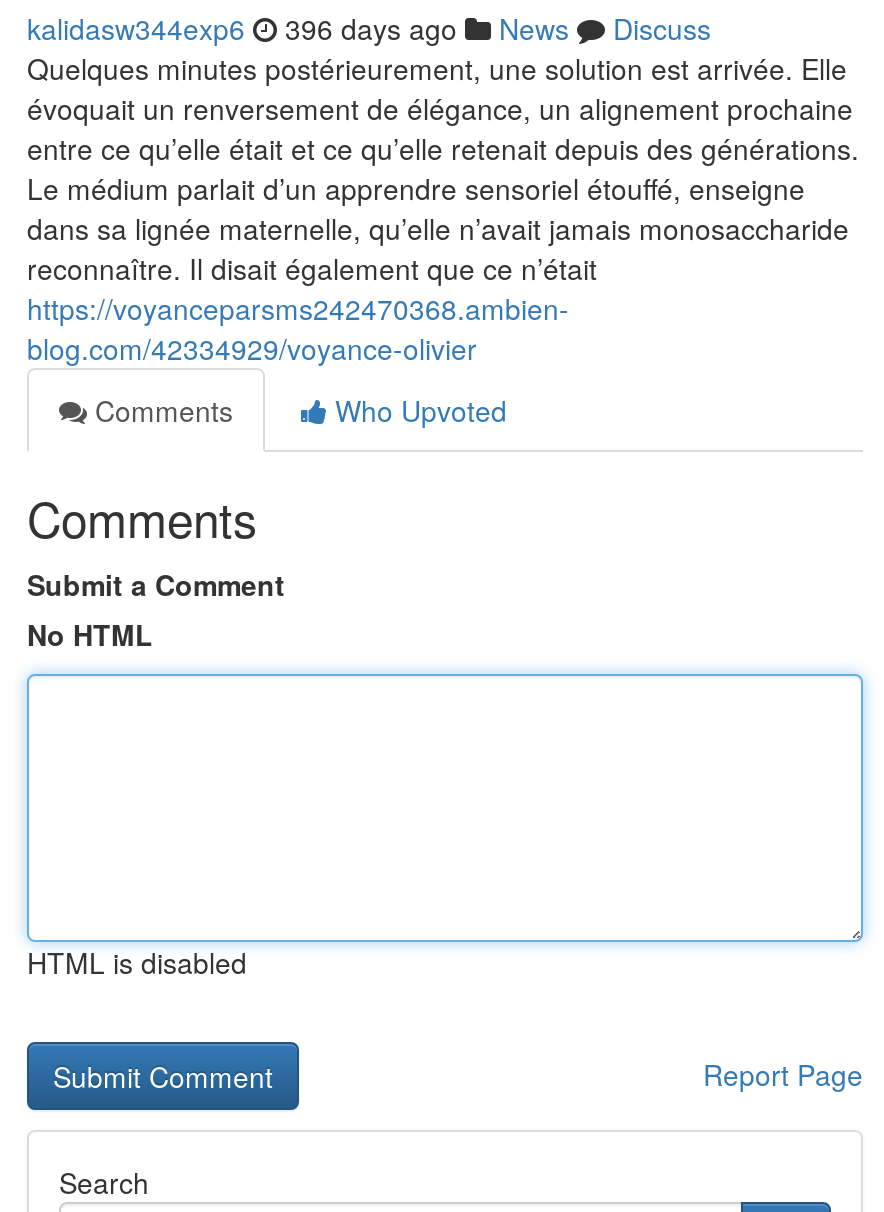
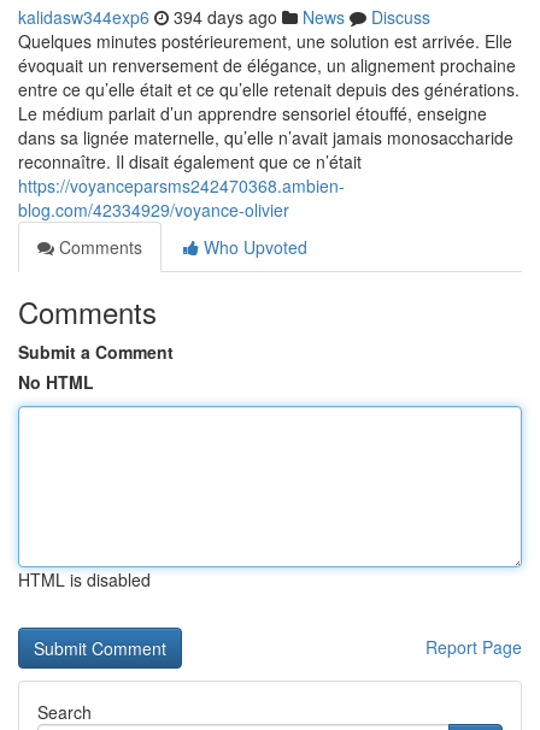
- kalidasw344exp6 396 days ago News Discuss
+ kalidasw344exp6 394 days ago News Discuss
